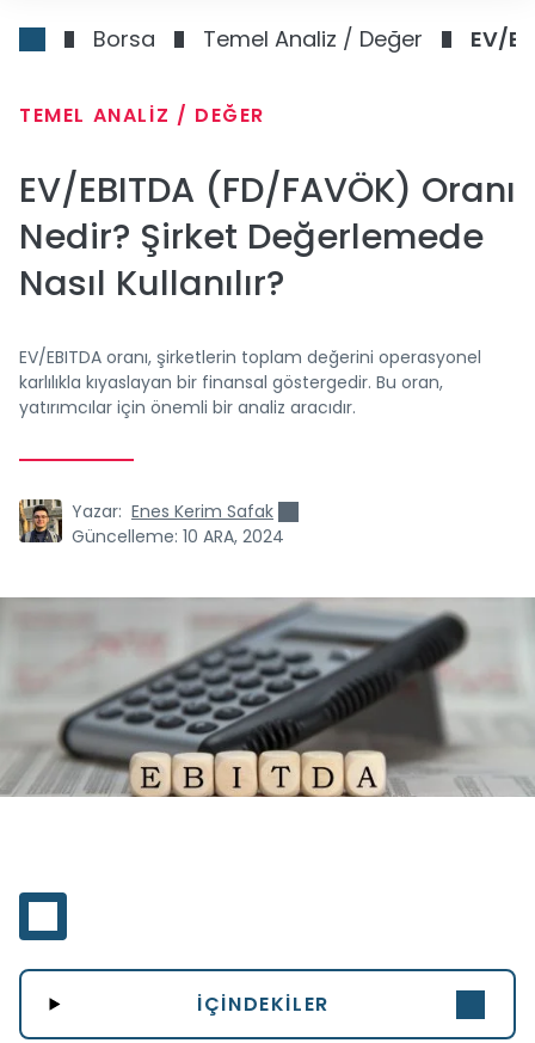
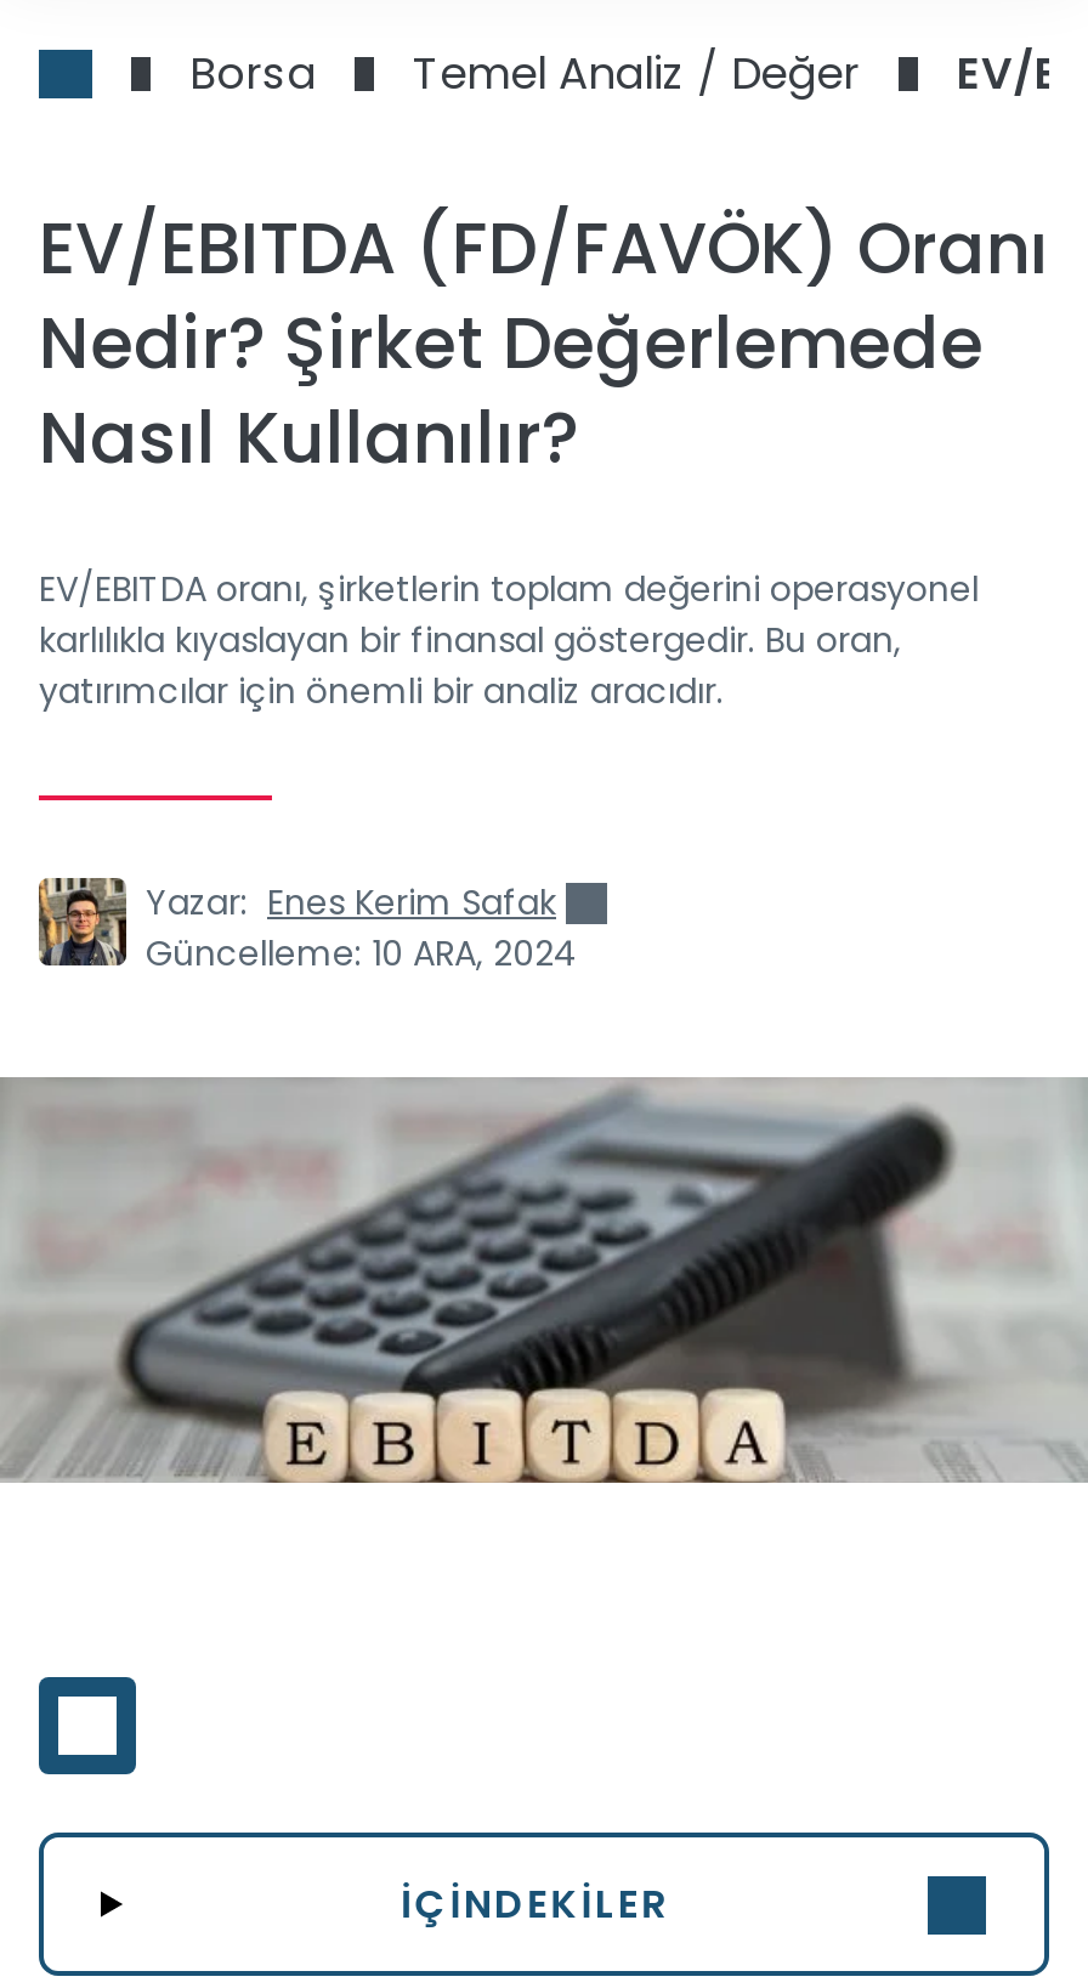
- TEMEL ANALIZ / DEĞER
